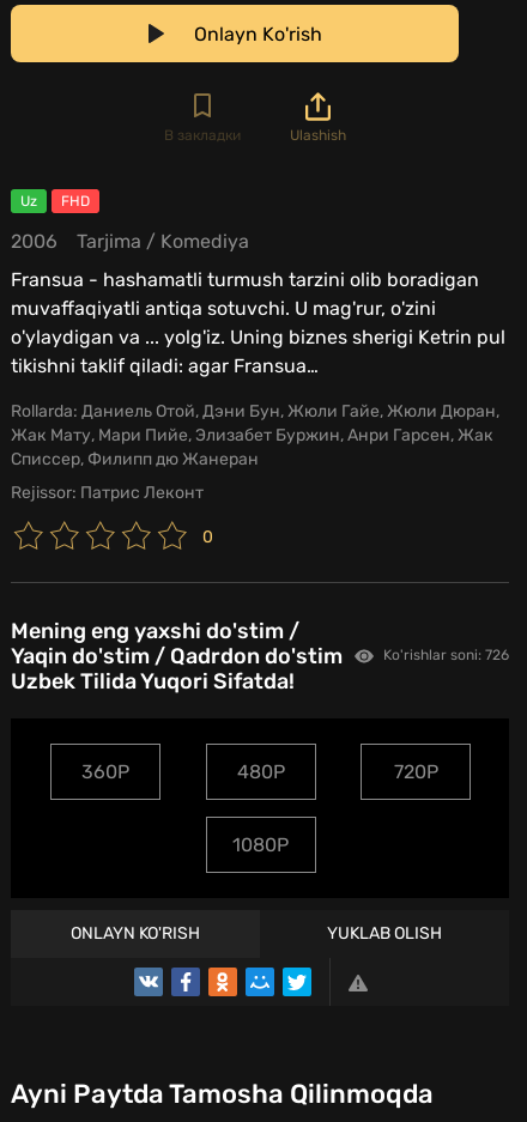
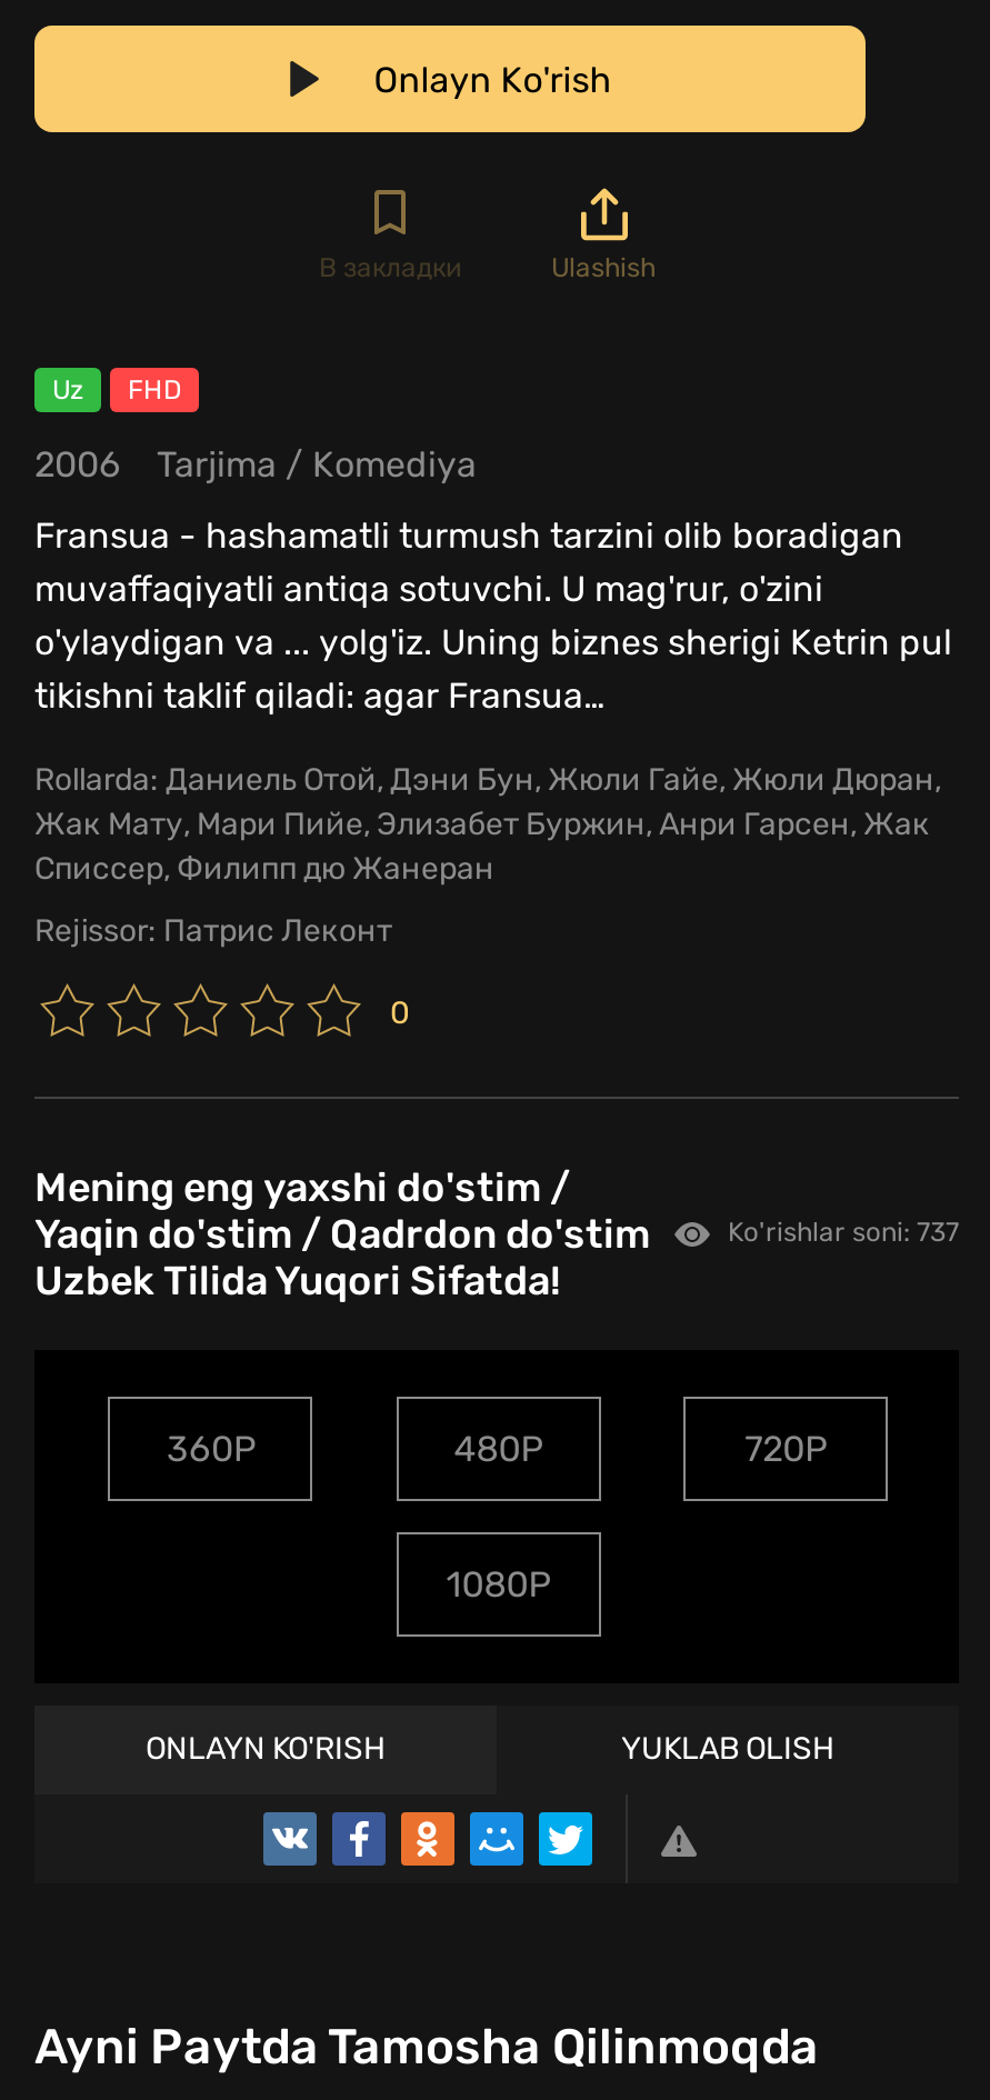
- Ko'rishlar soni: 726
+ Ko'rishlar soni: 737
